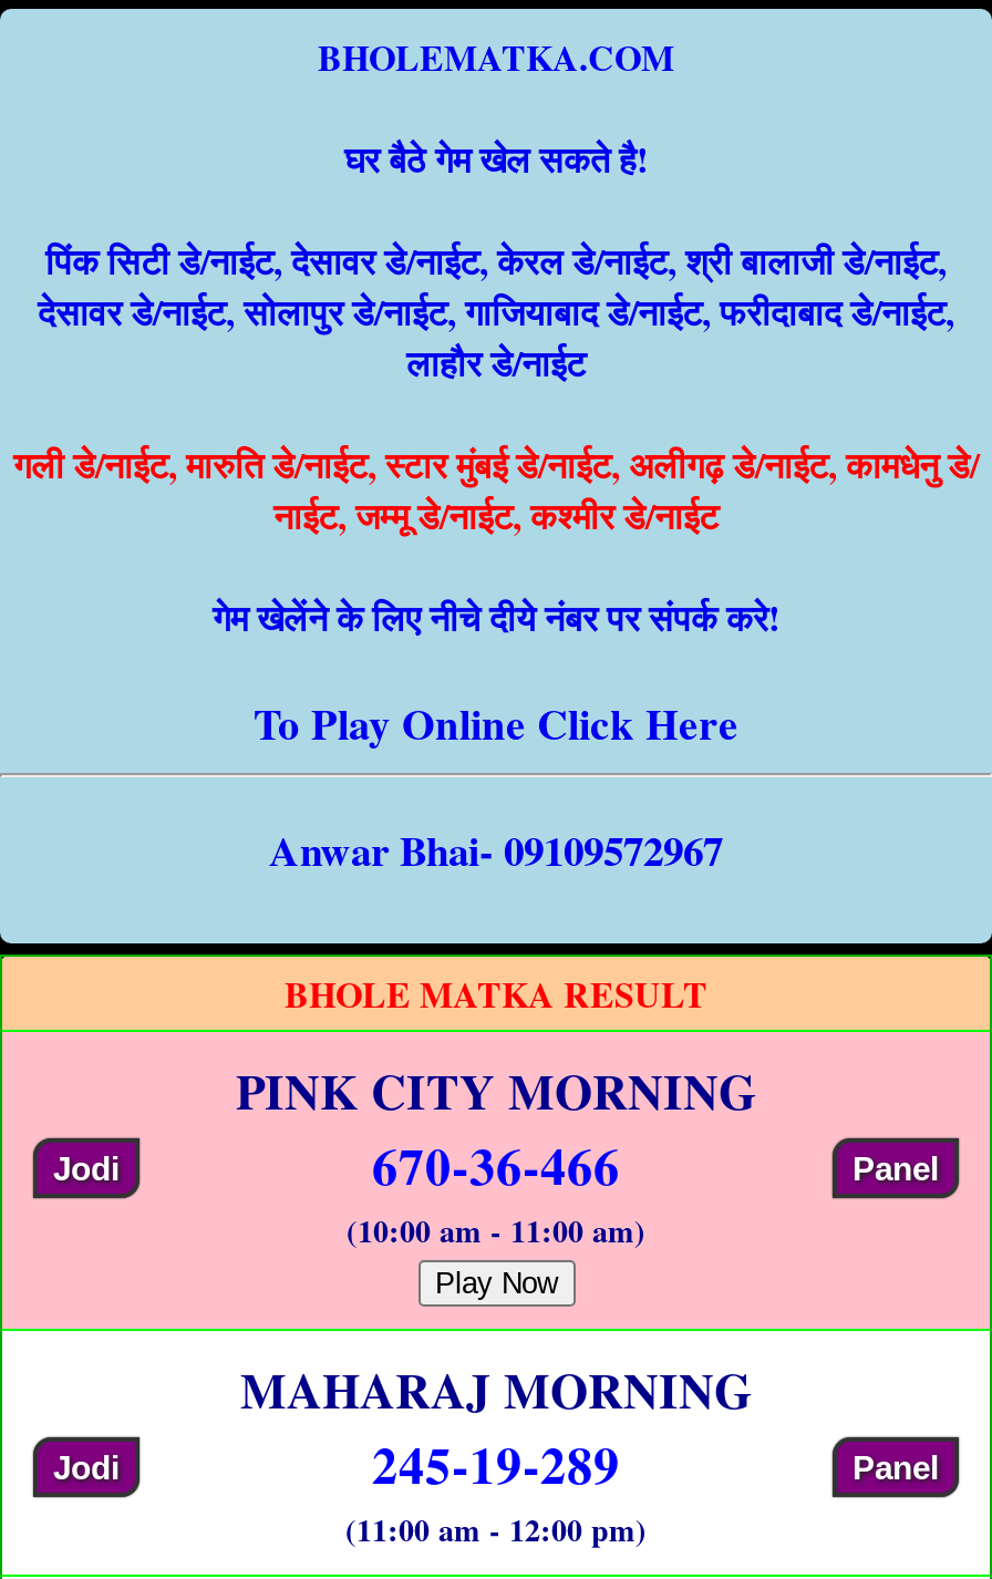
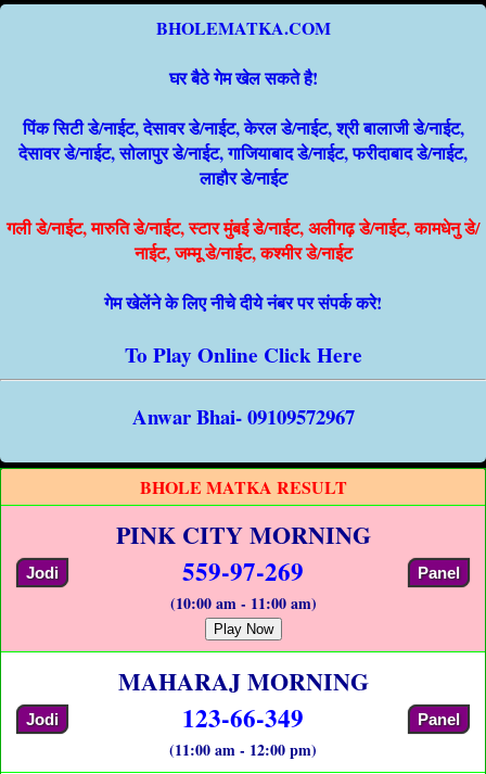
- 670-36-466
+ 559-97-269

- 245-19-289
+ 123-66-349
